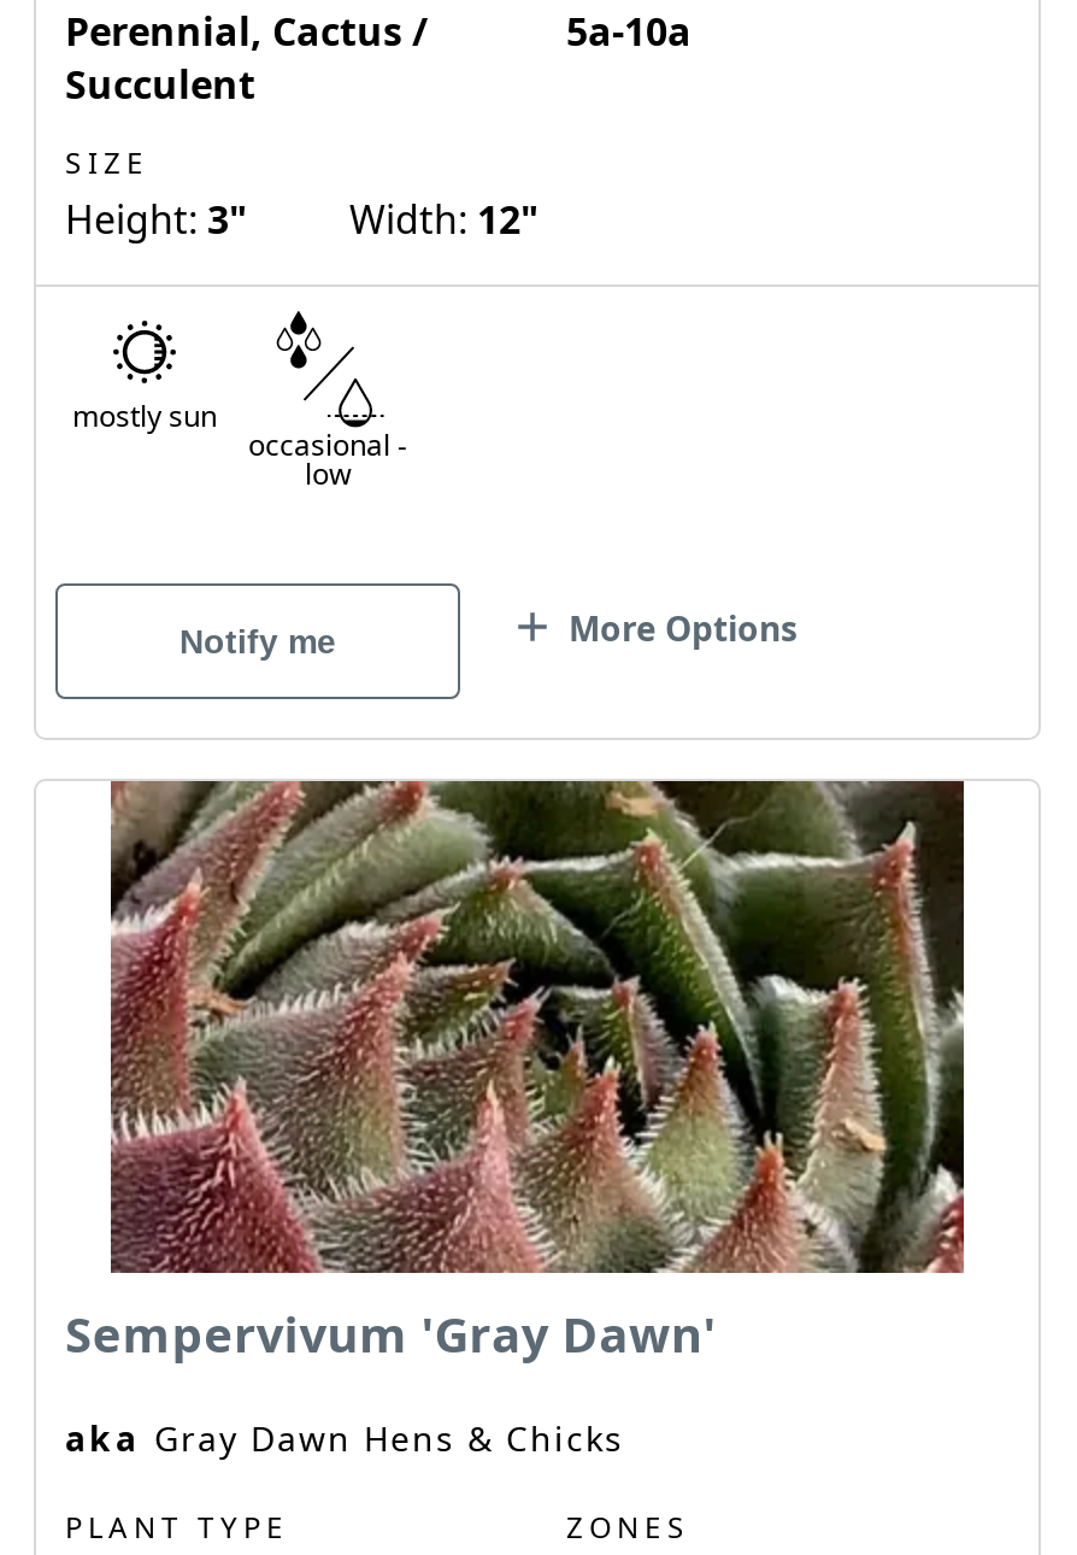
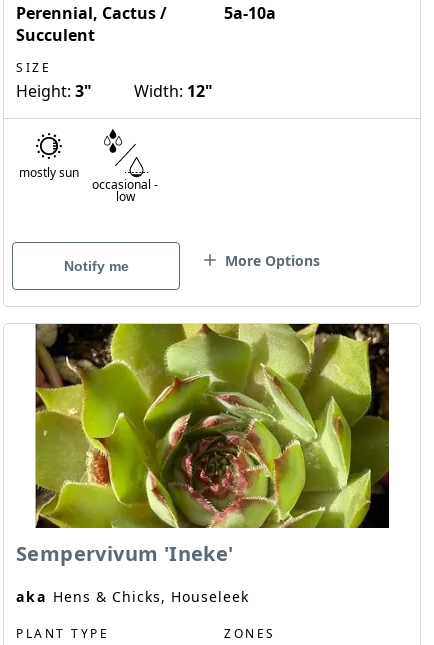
- [image]
- Sempervivum 'Gray Dawn'
+ [image]
+ Sempervivum 'Ineke'

- aka Gray Dawn Hens & Chicks
+ aka Hens & Chicks, Houseleek
